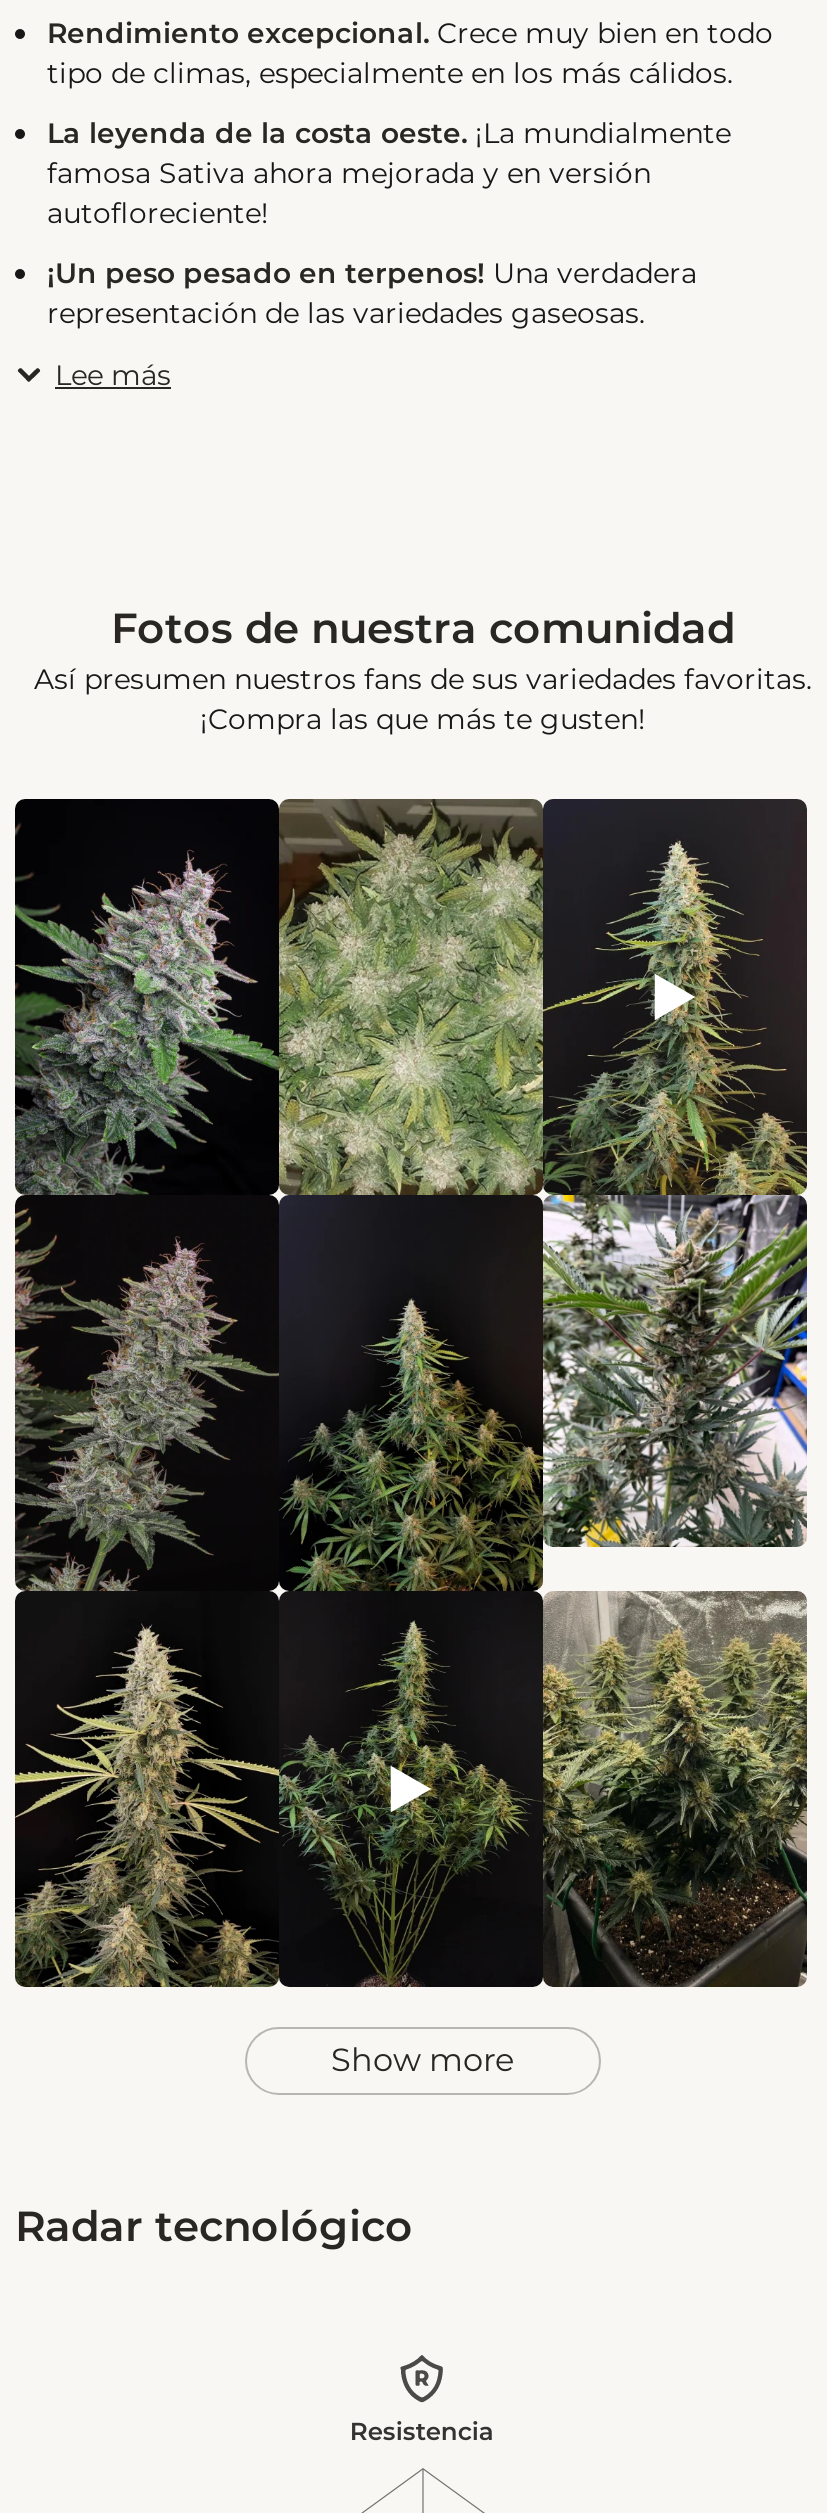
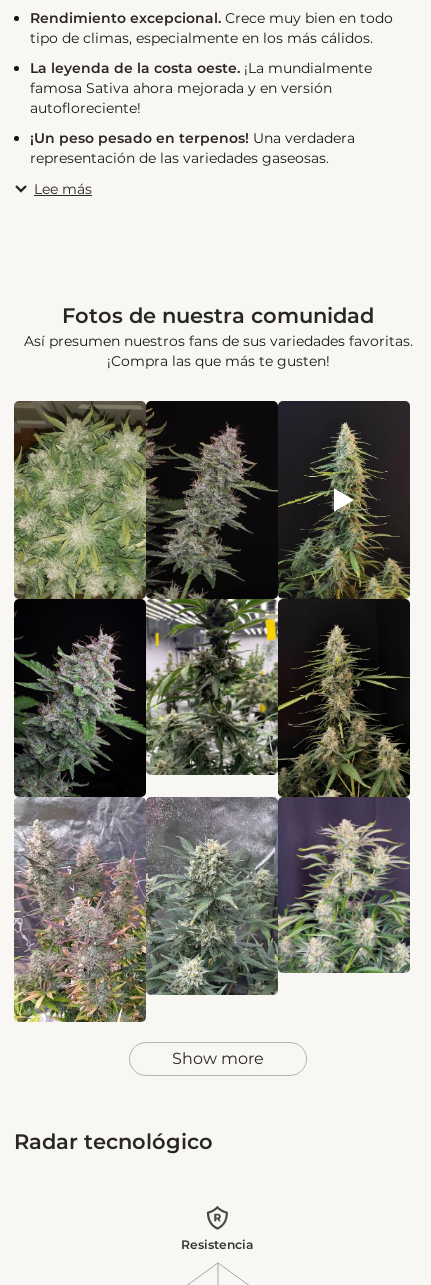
- [image]
+ [image]
